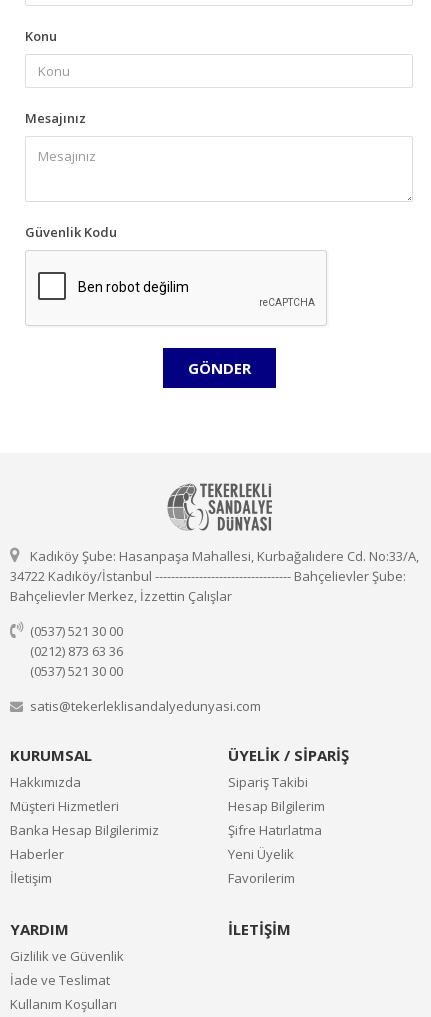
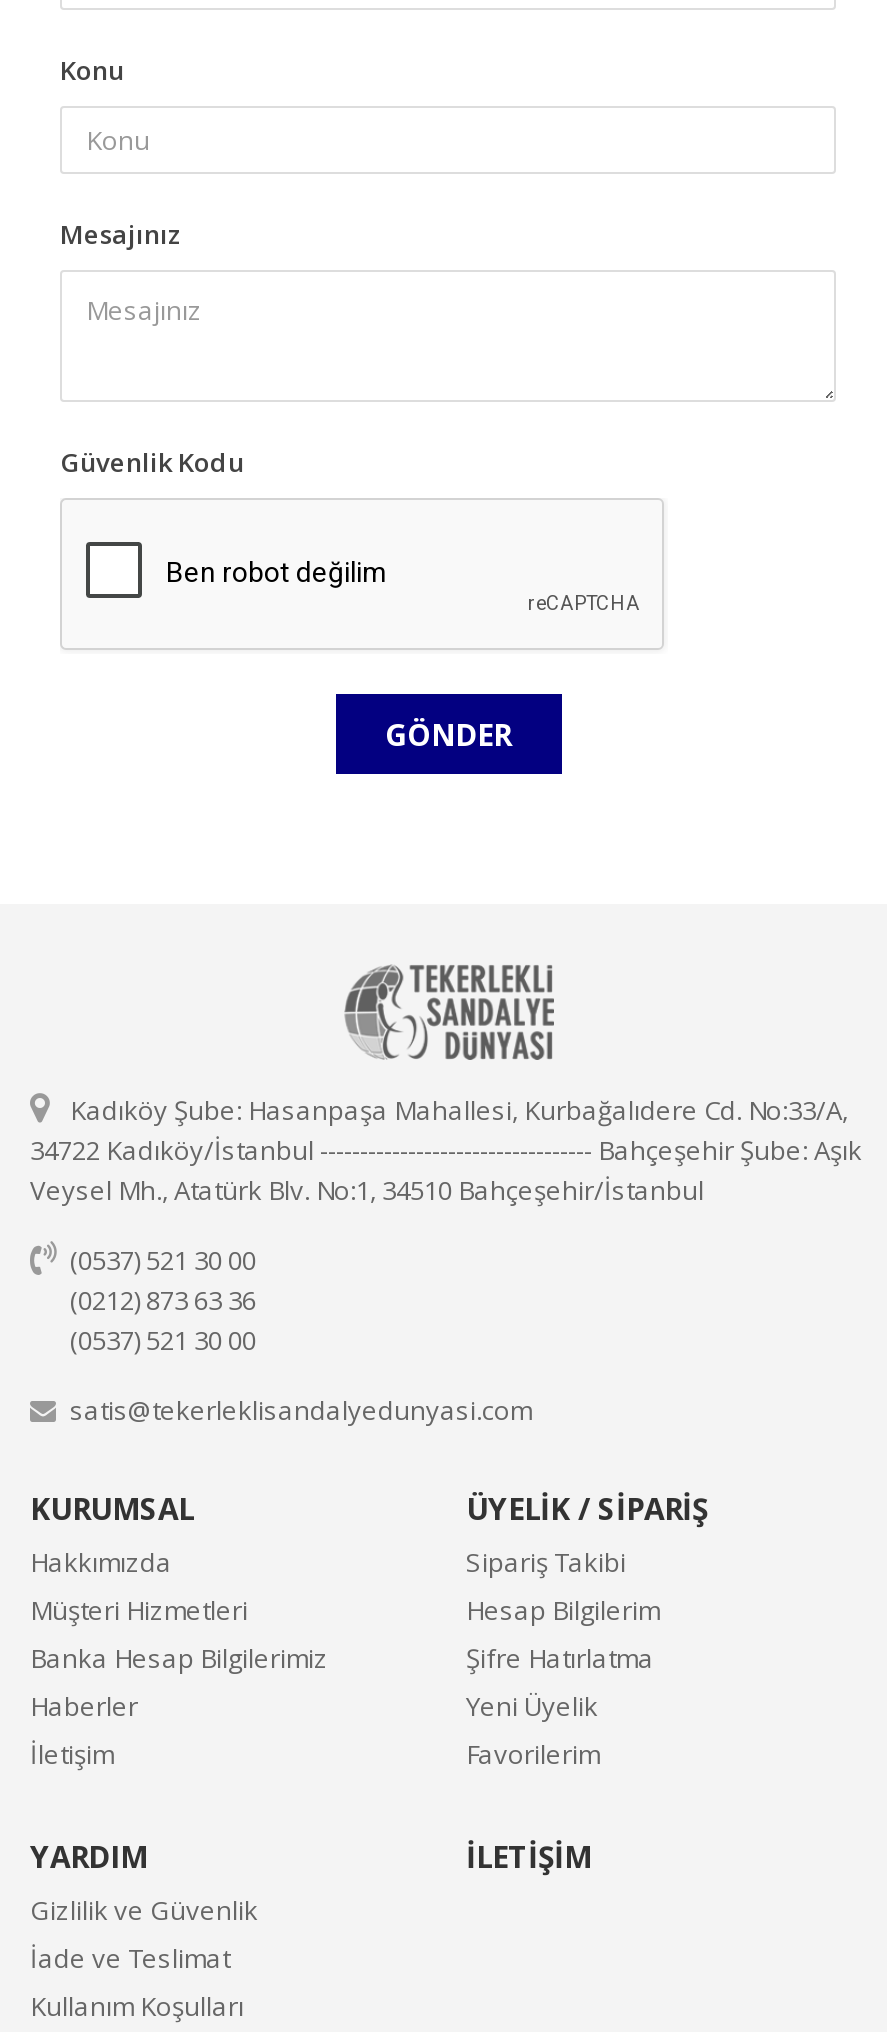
- 34722 Kadıköy/İstanbul ---------------------------------- Bahçelievler Şube:
- Bahçelievler Merkez, İzzettin Çalışlar
+ 34722 Kadıköy/İstanbul ---------------------------------- Bahçeşehir Şube: Aşık
+ Veysel Mh., Atatürk Blv. No:1, 34510 Bahçeşehir/İstanbul
